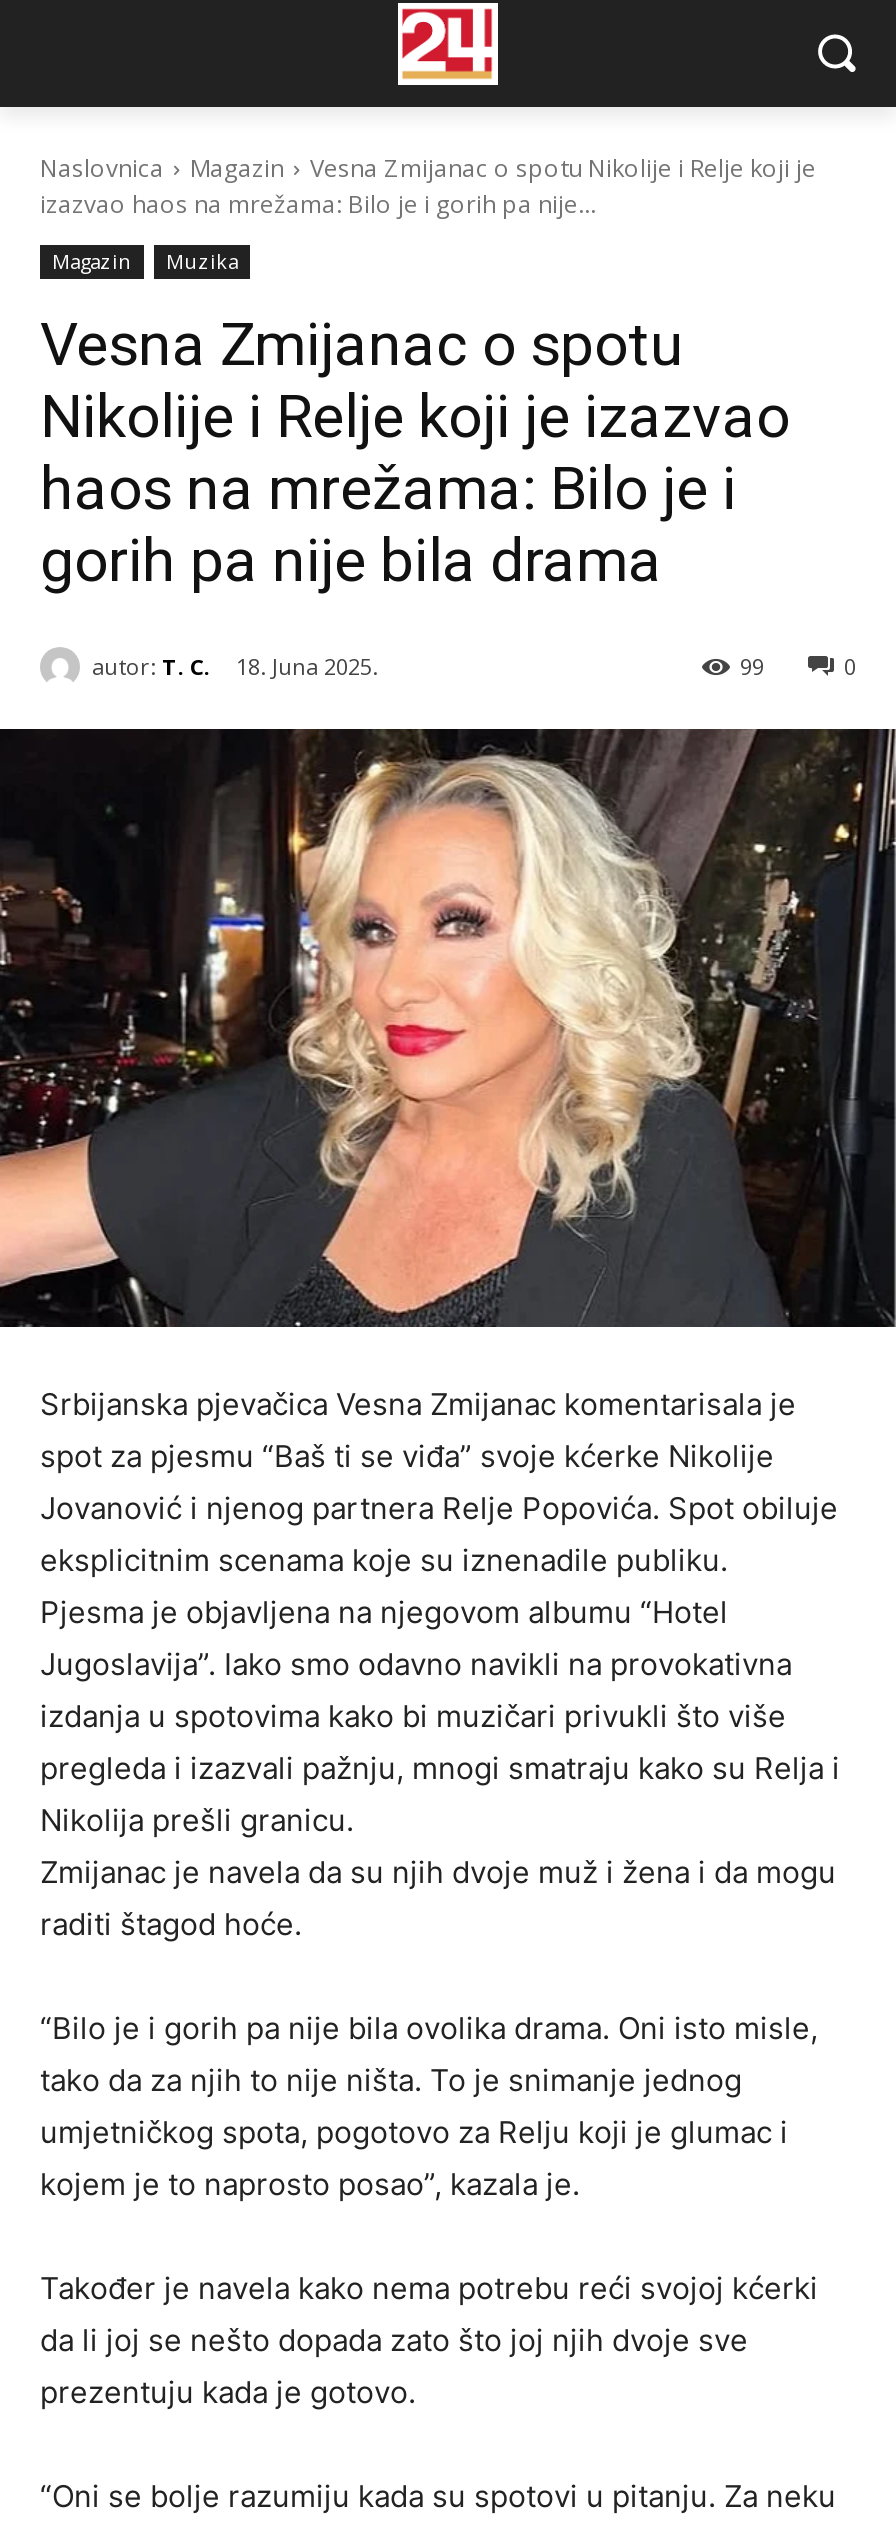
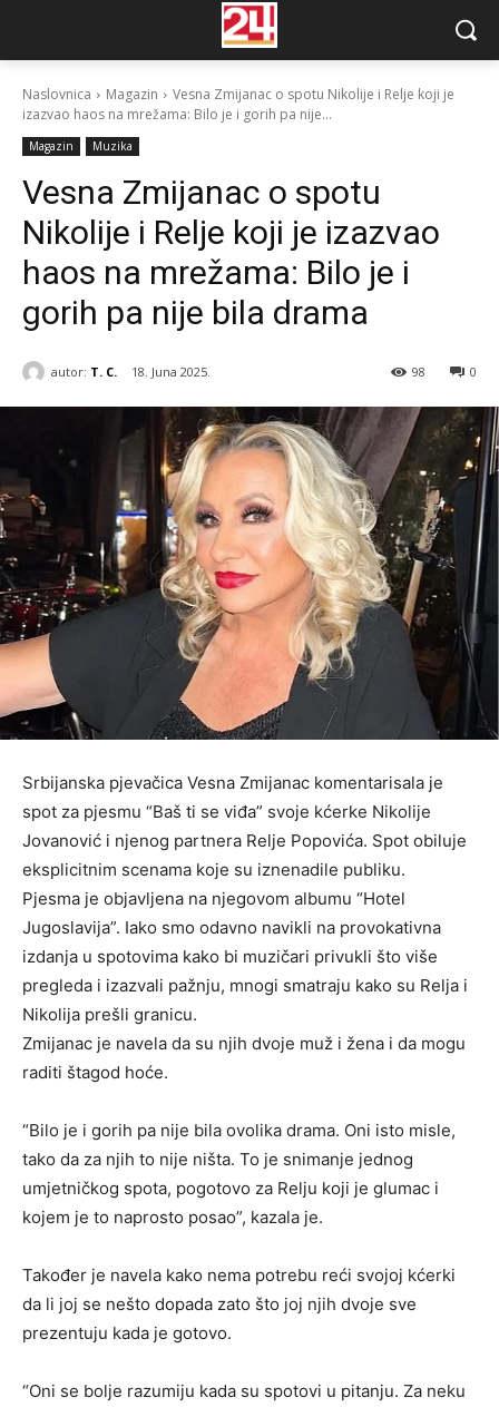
- 99
+ 98
